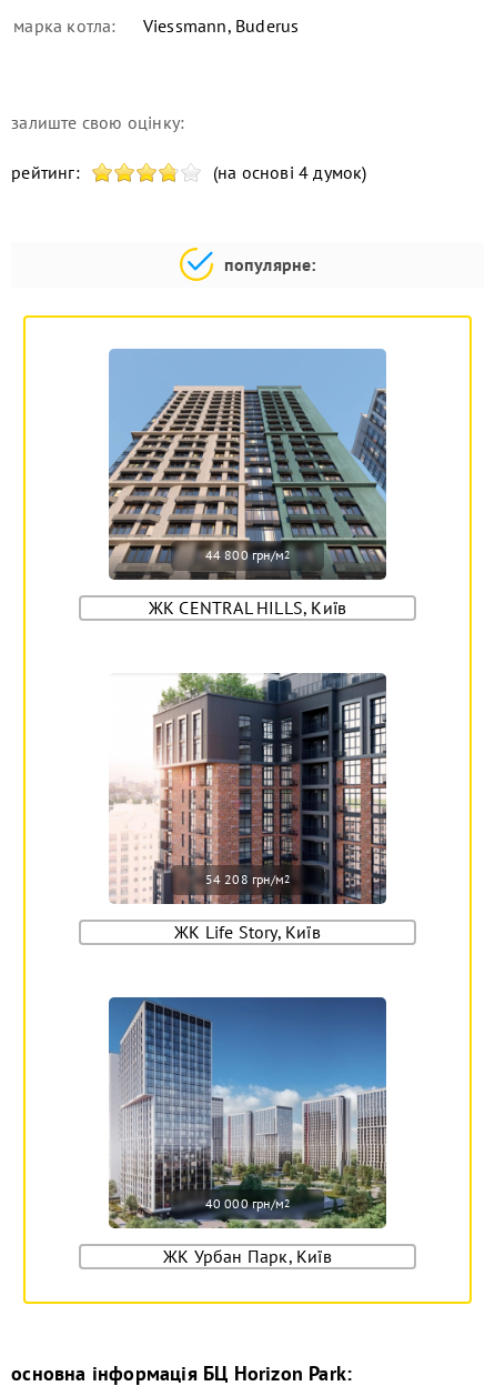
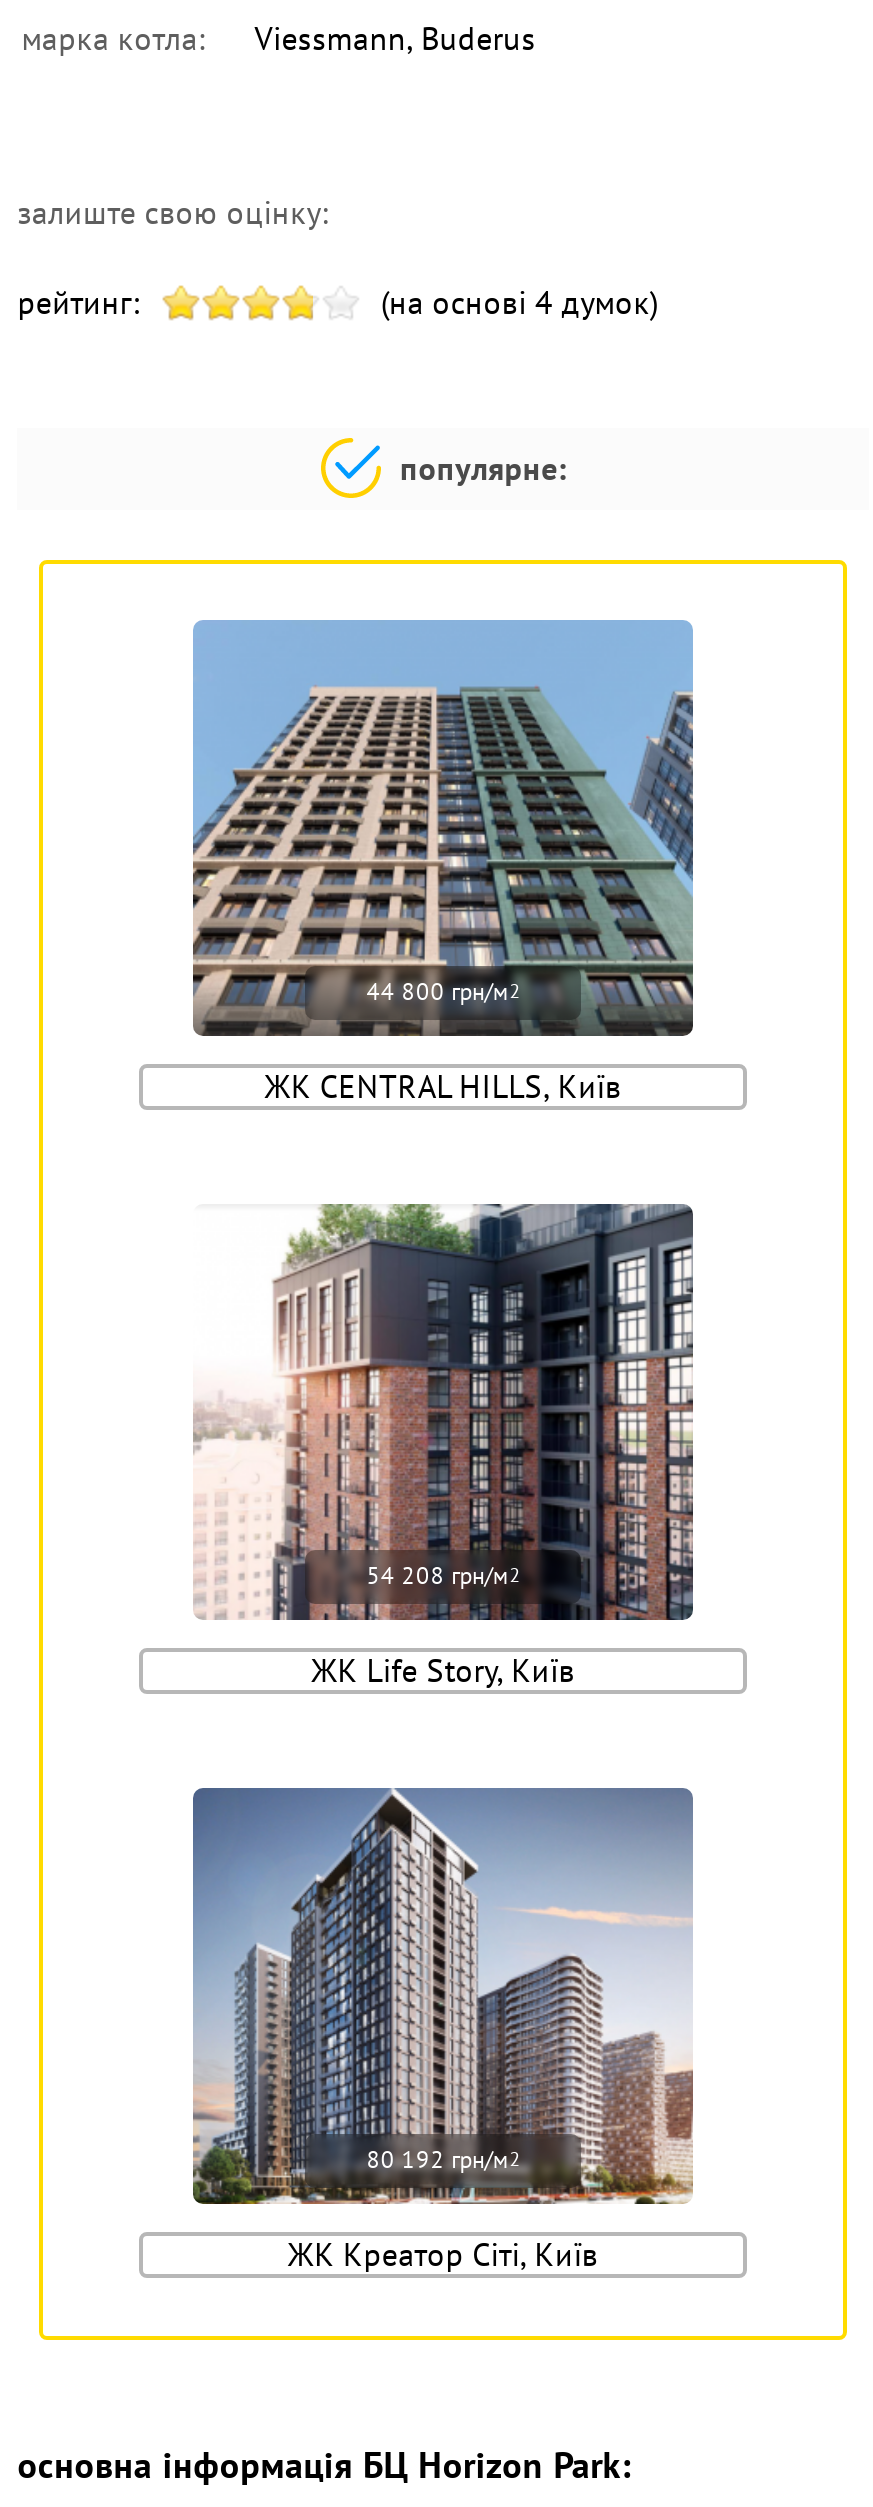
- [image]
- 40 000 грн/м2
+ [image]
+ 80 192 грн/м2

- ЖК Урбан Парк, Київ
+ ЖК Креатор Сіті, Київ
